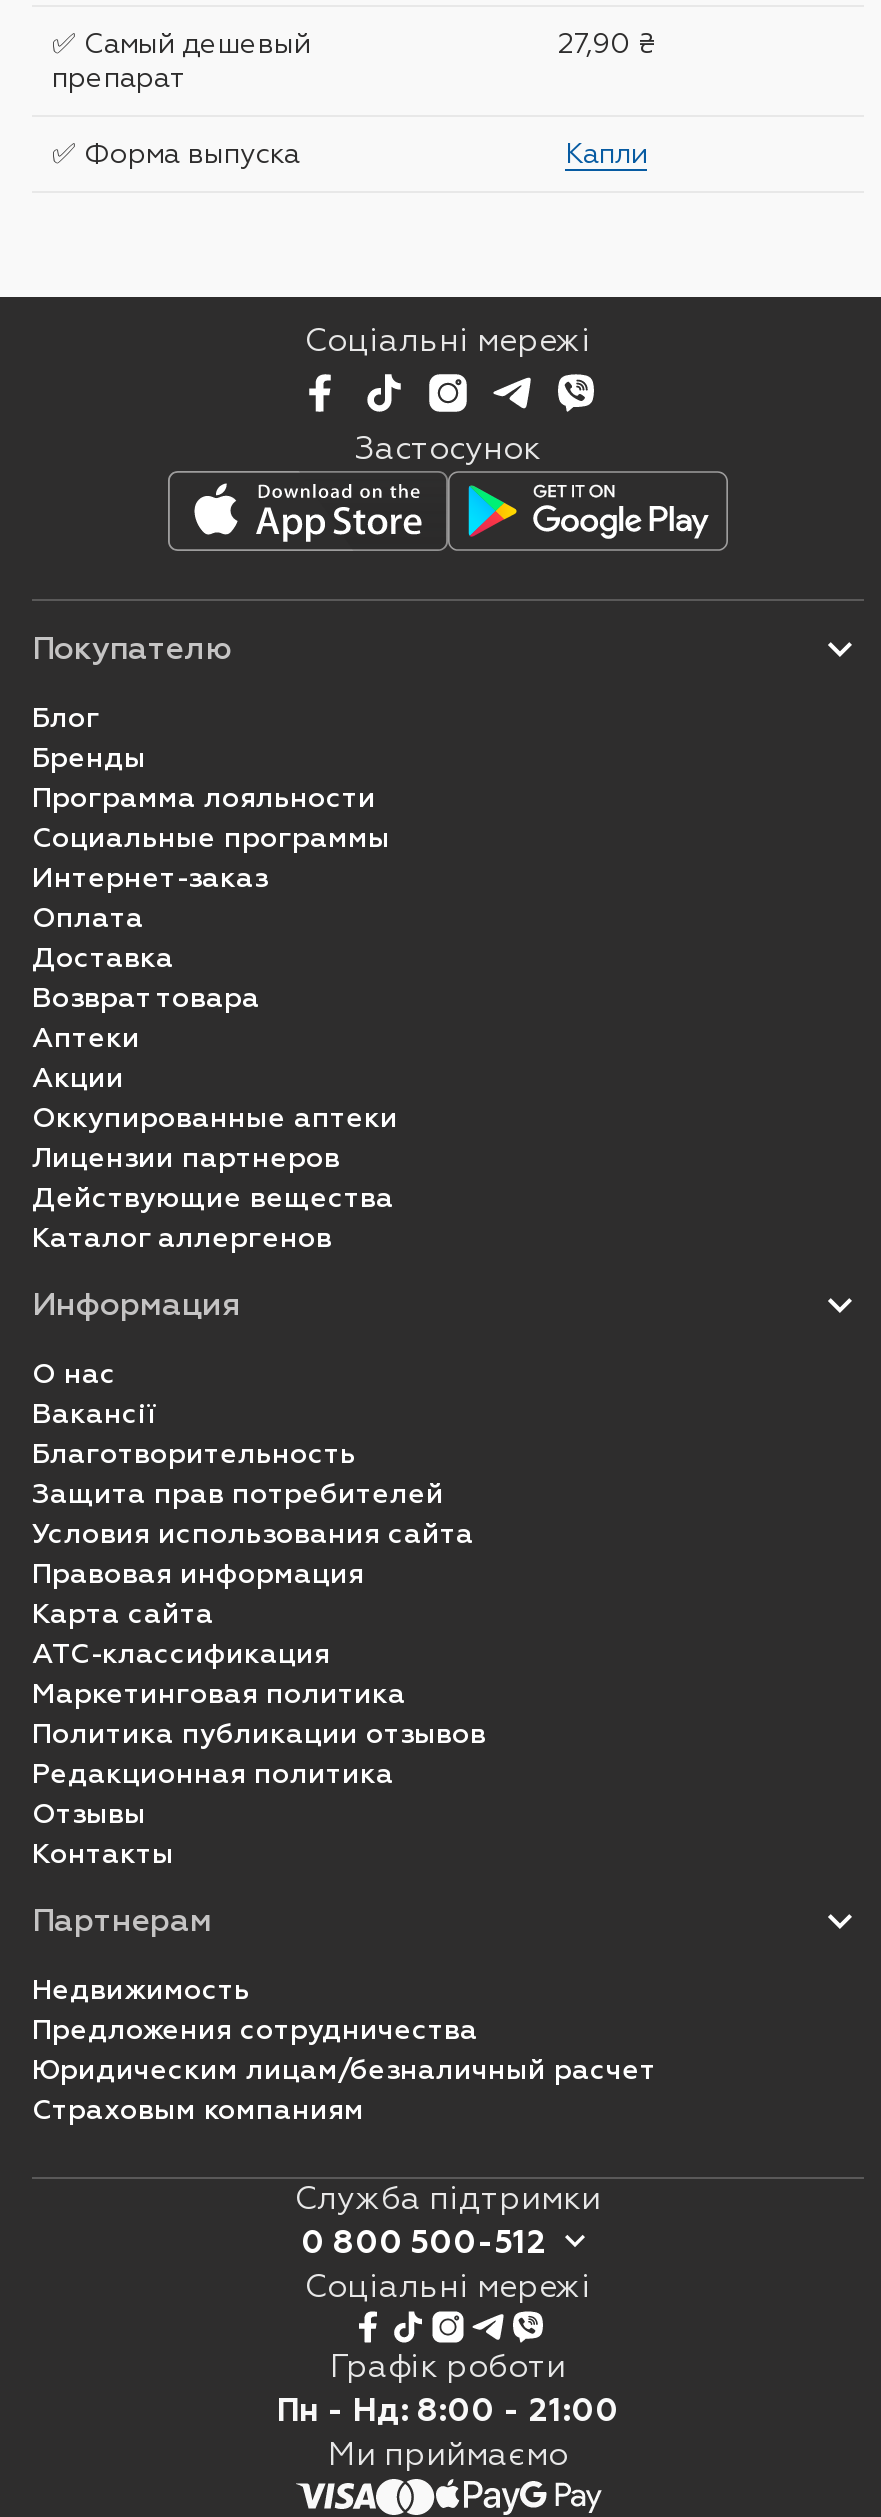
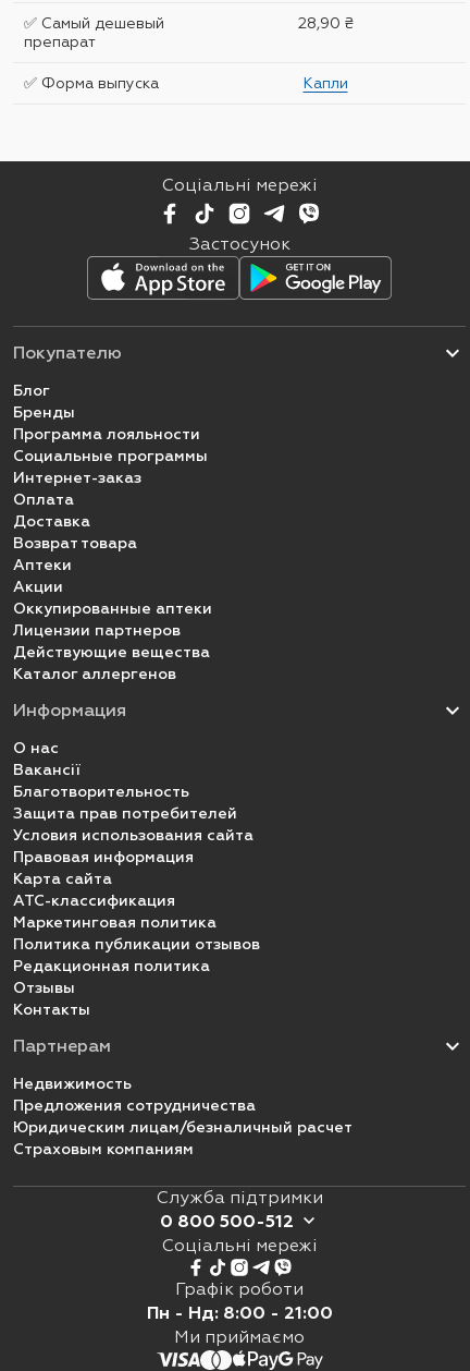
- 27,90 ₴
+ 28,90 ₴
